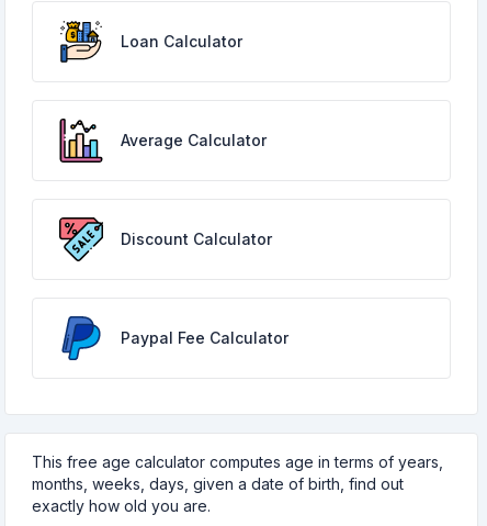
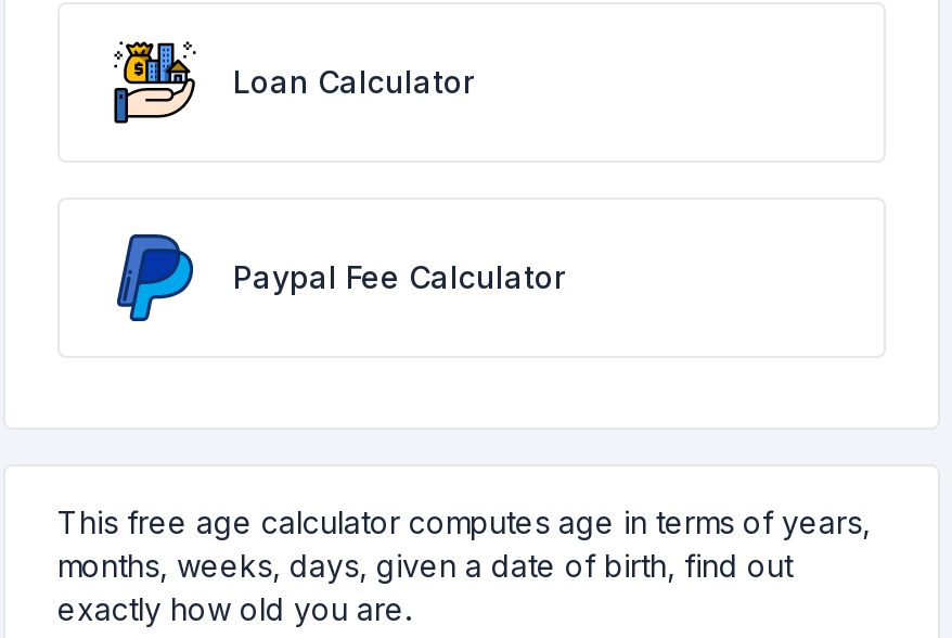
- [image]
- Average Calculator

- [image]
- Discount Calculator
